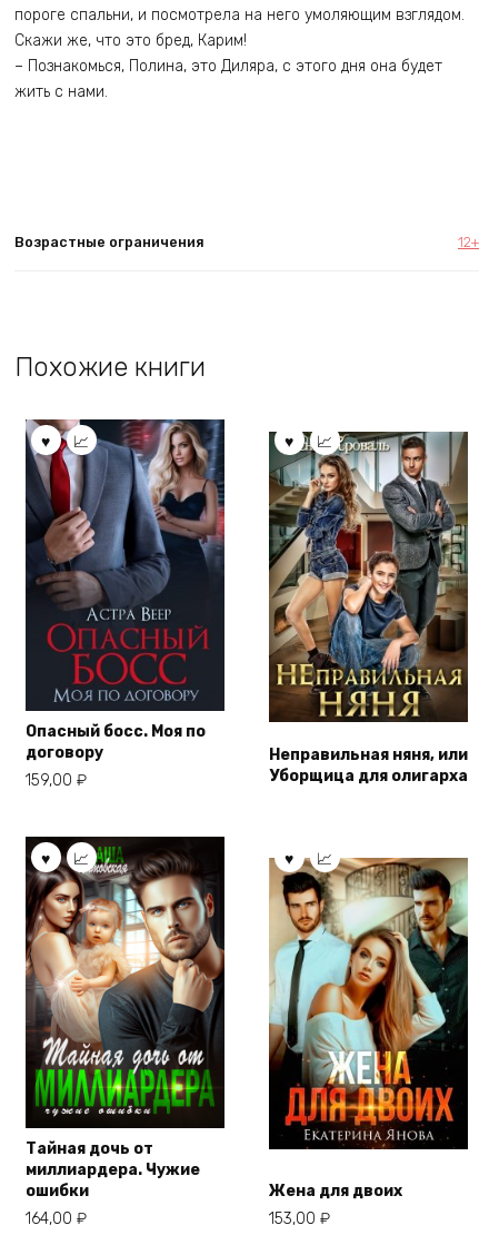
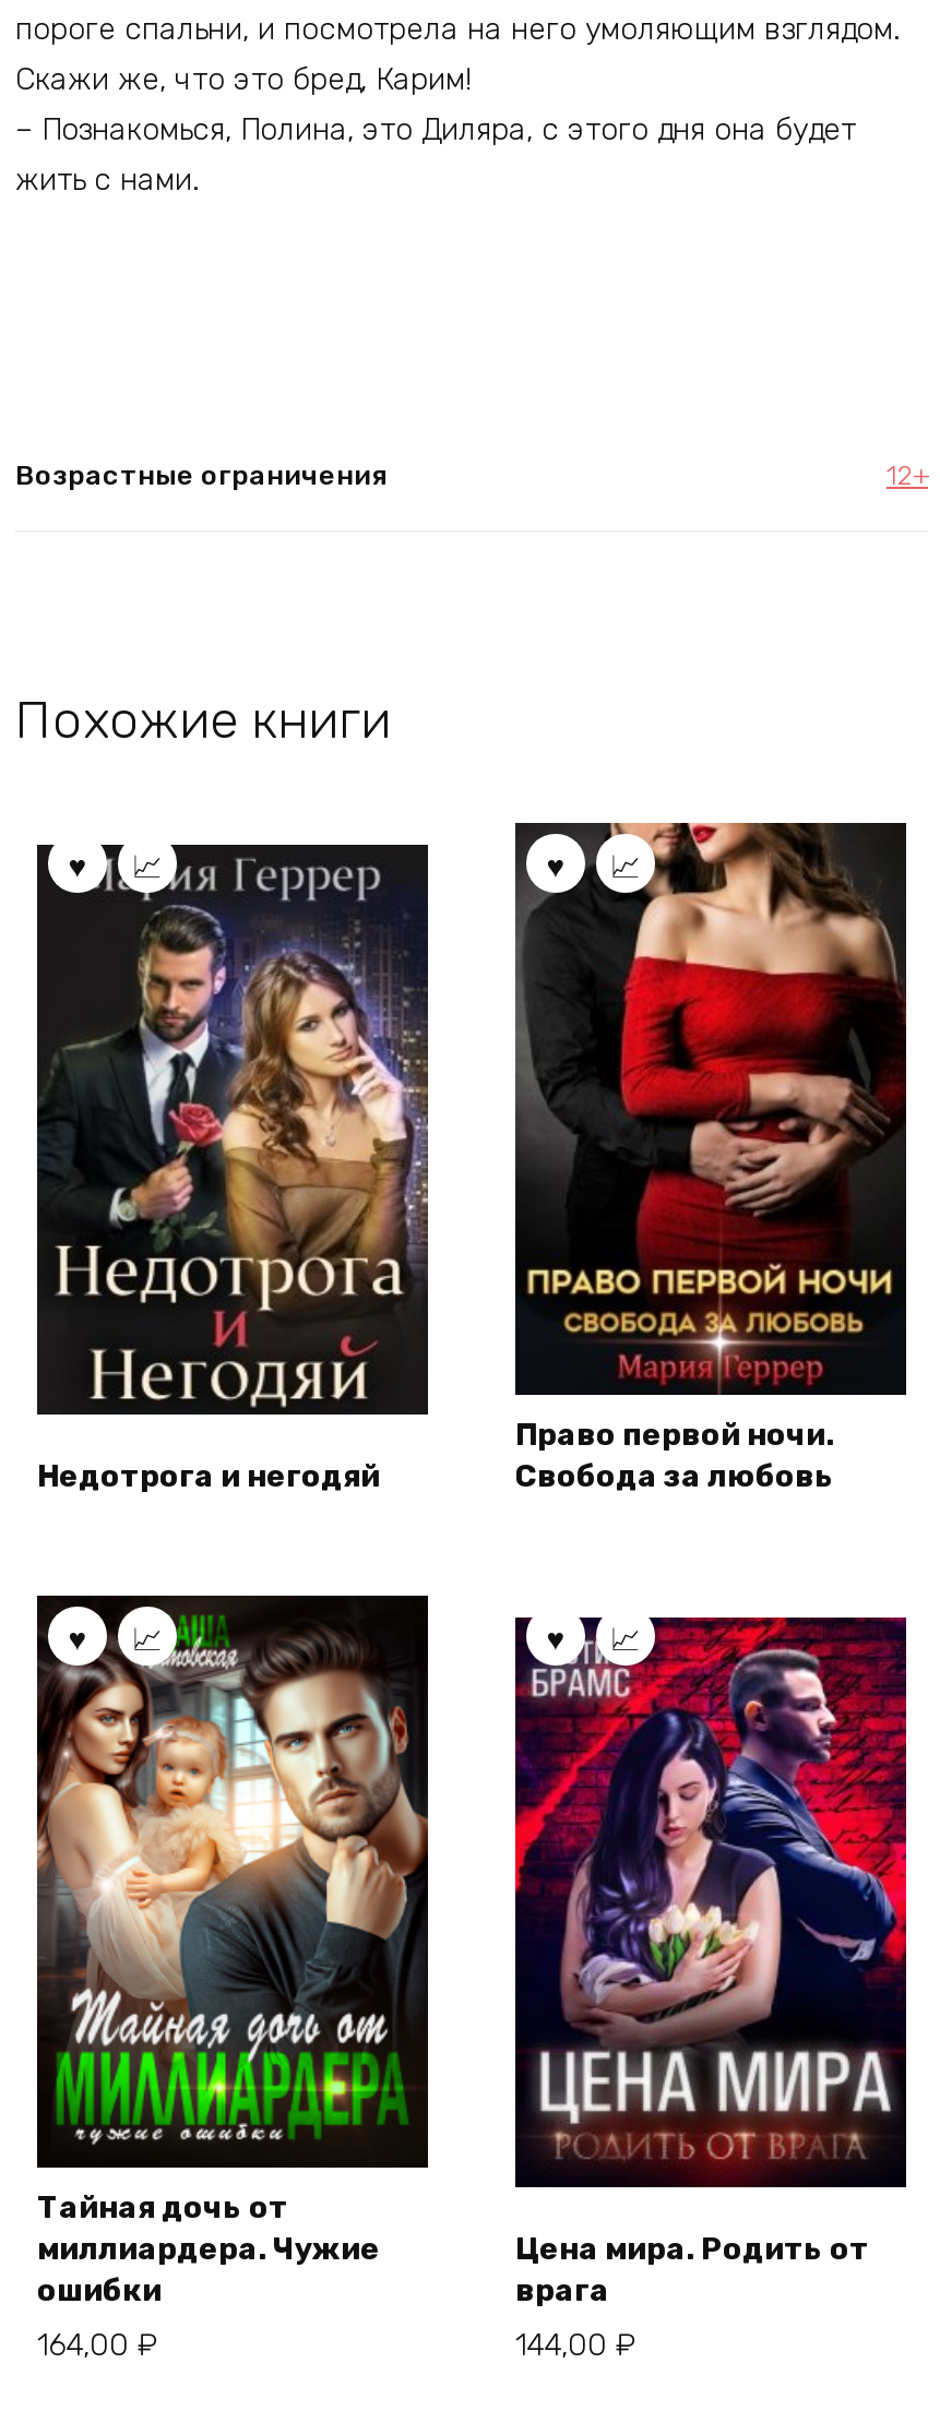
- [image]
+ [image]

- [image]
- Неправильная няня, или
- Уборщица для олигарха
+ [image]
+ Право первой ночи.
+ Свобода за любовь

- Опасный босс. Моя по
- договору
- 159,00 ₽
+ Недотрога и негодяй

- [image]
+ [image]

- Жена для двоих
+ Цена мира. Родить от
+ врага

- 153,00 ₽
+ 144,00 ₽
